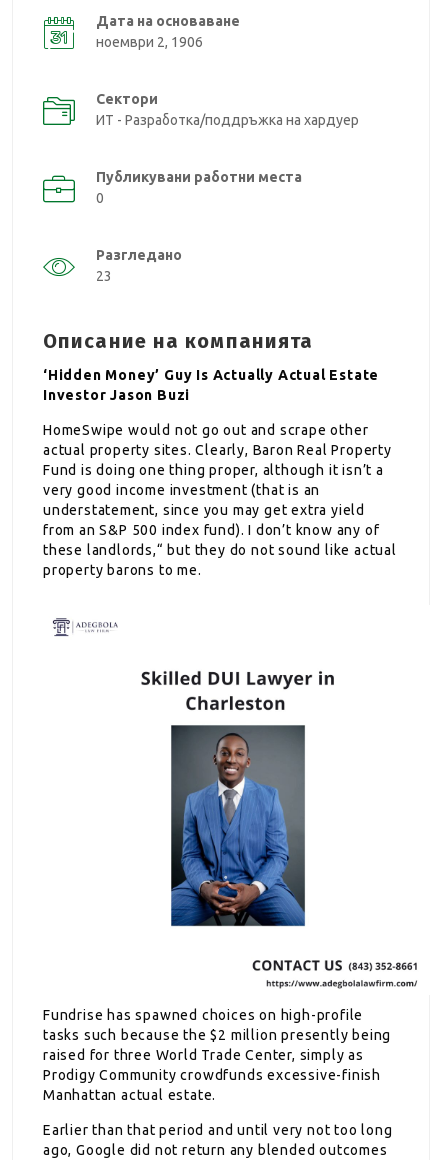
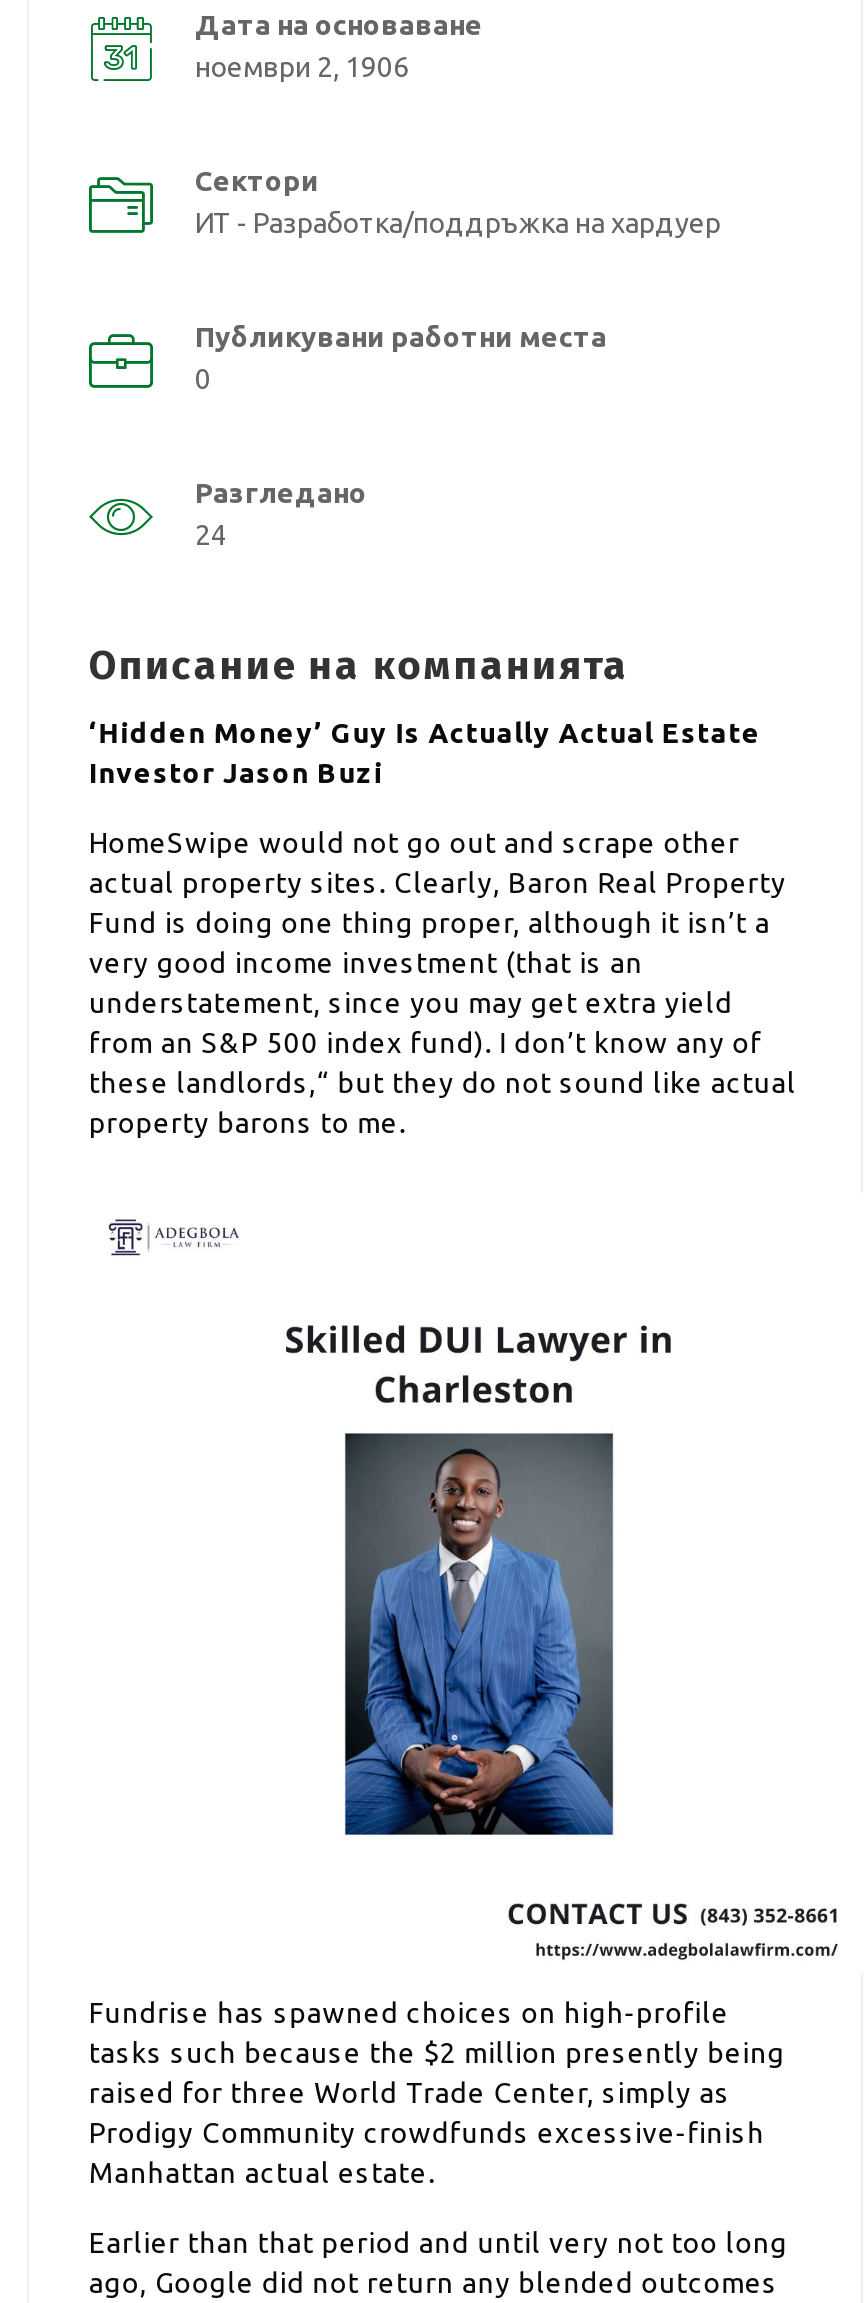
- 23
+ 24
